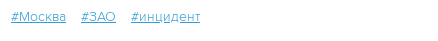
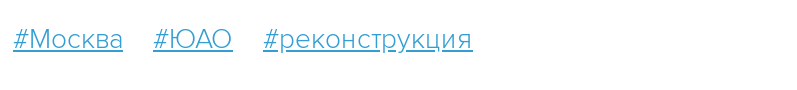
- #ЗАО
- #инцидент
+ #ЮАО
+ #реконструкция
